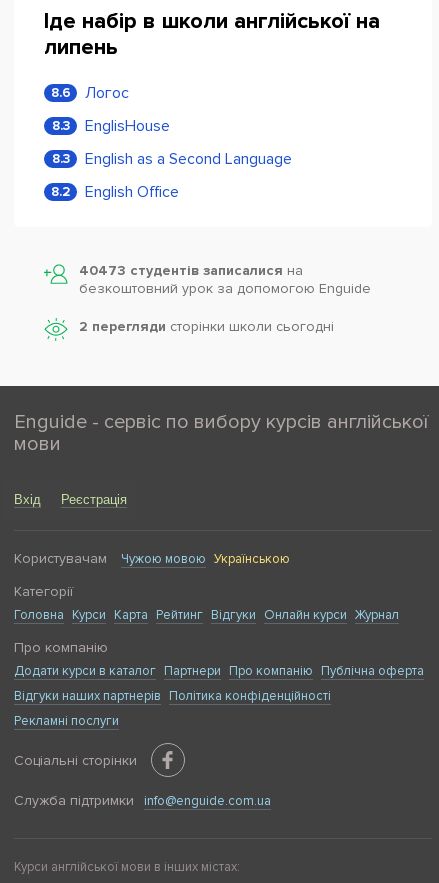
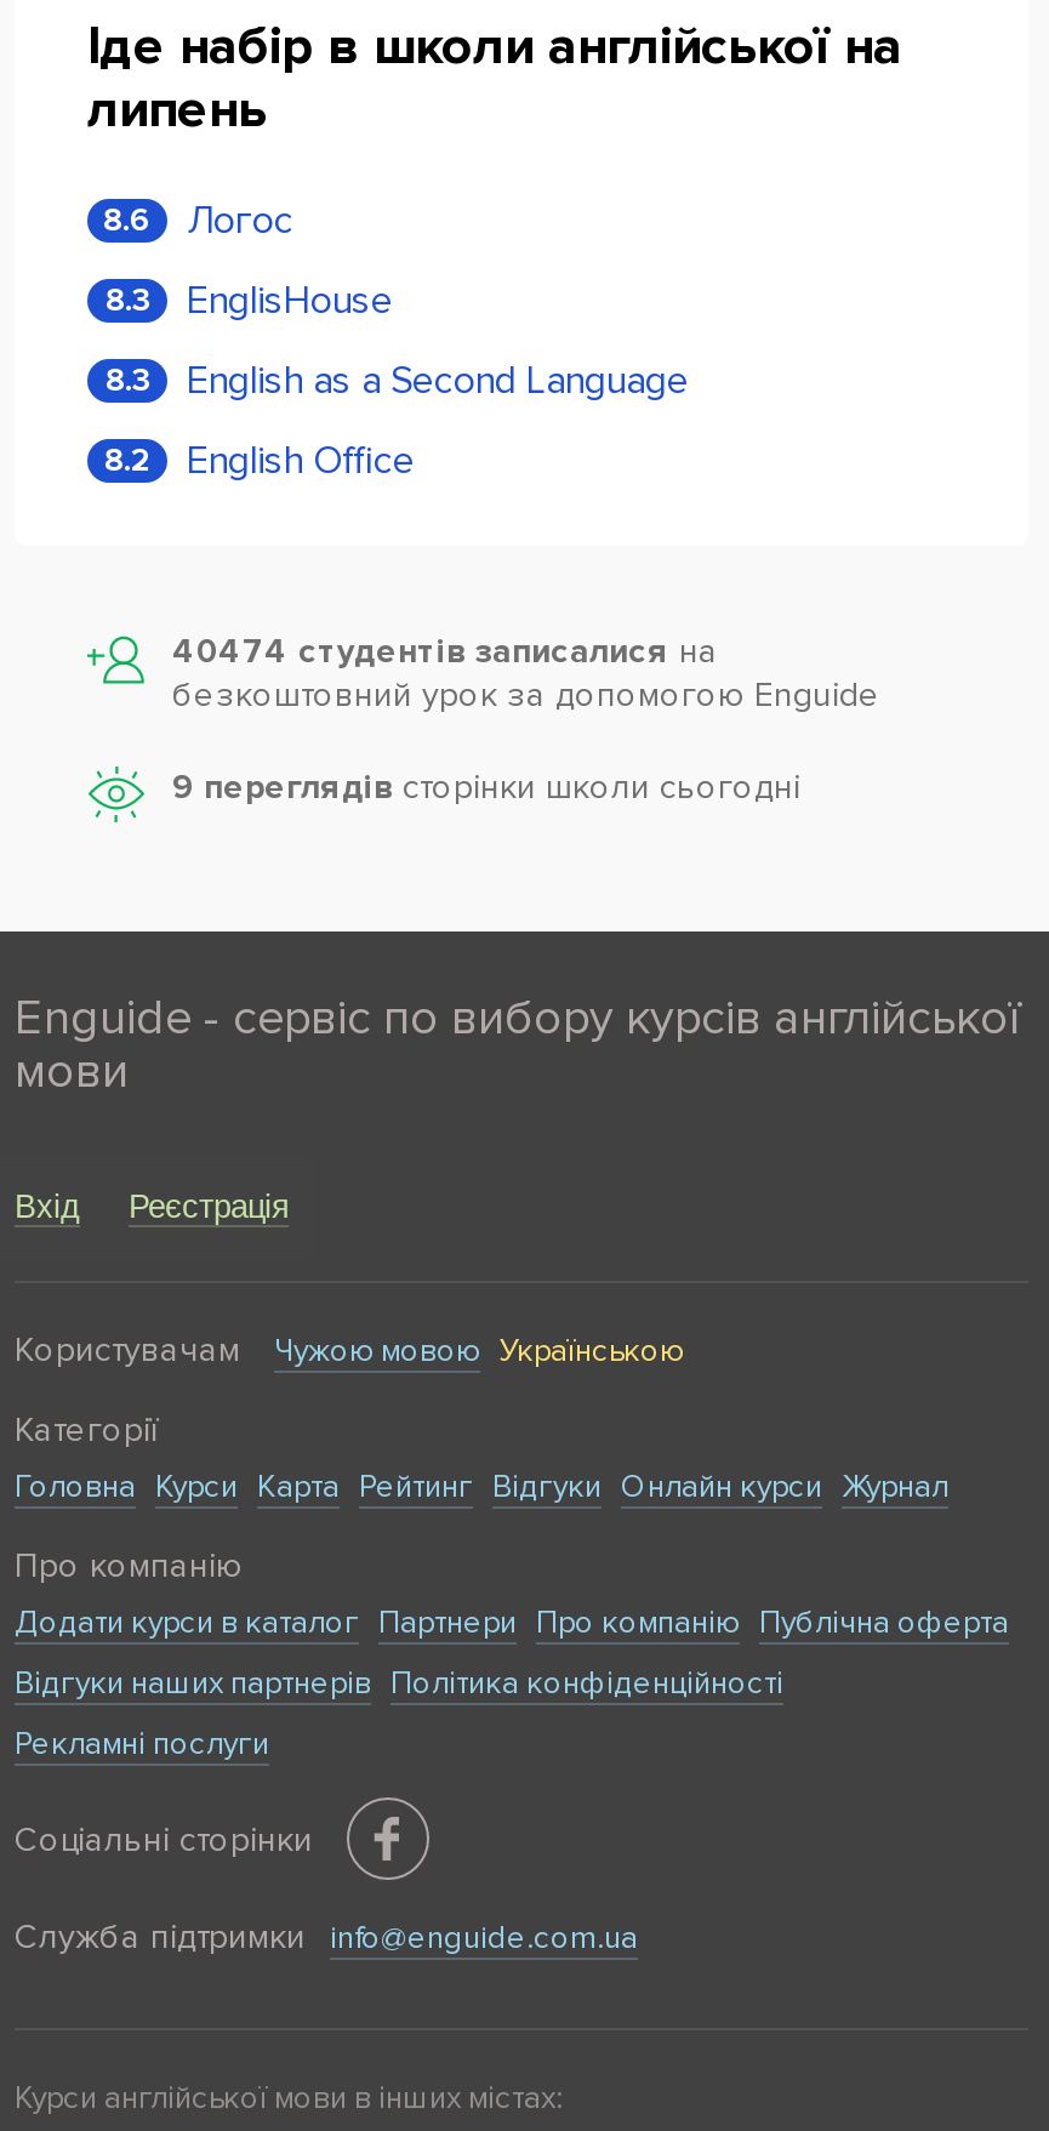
- 40473 студентів записалися на
+ 40474 студентів записалися на

- 2 перегляди сторінки школи cьогодні
+ 9 переглядів сторінки школи cьогодні
